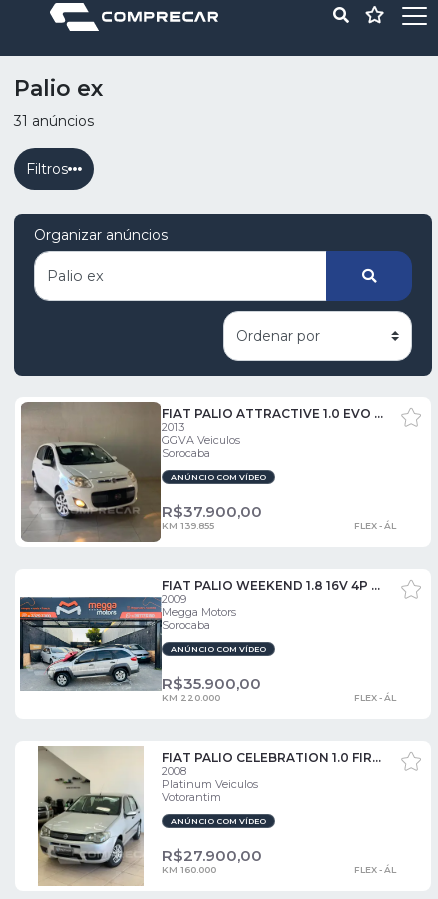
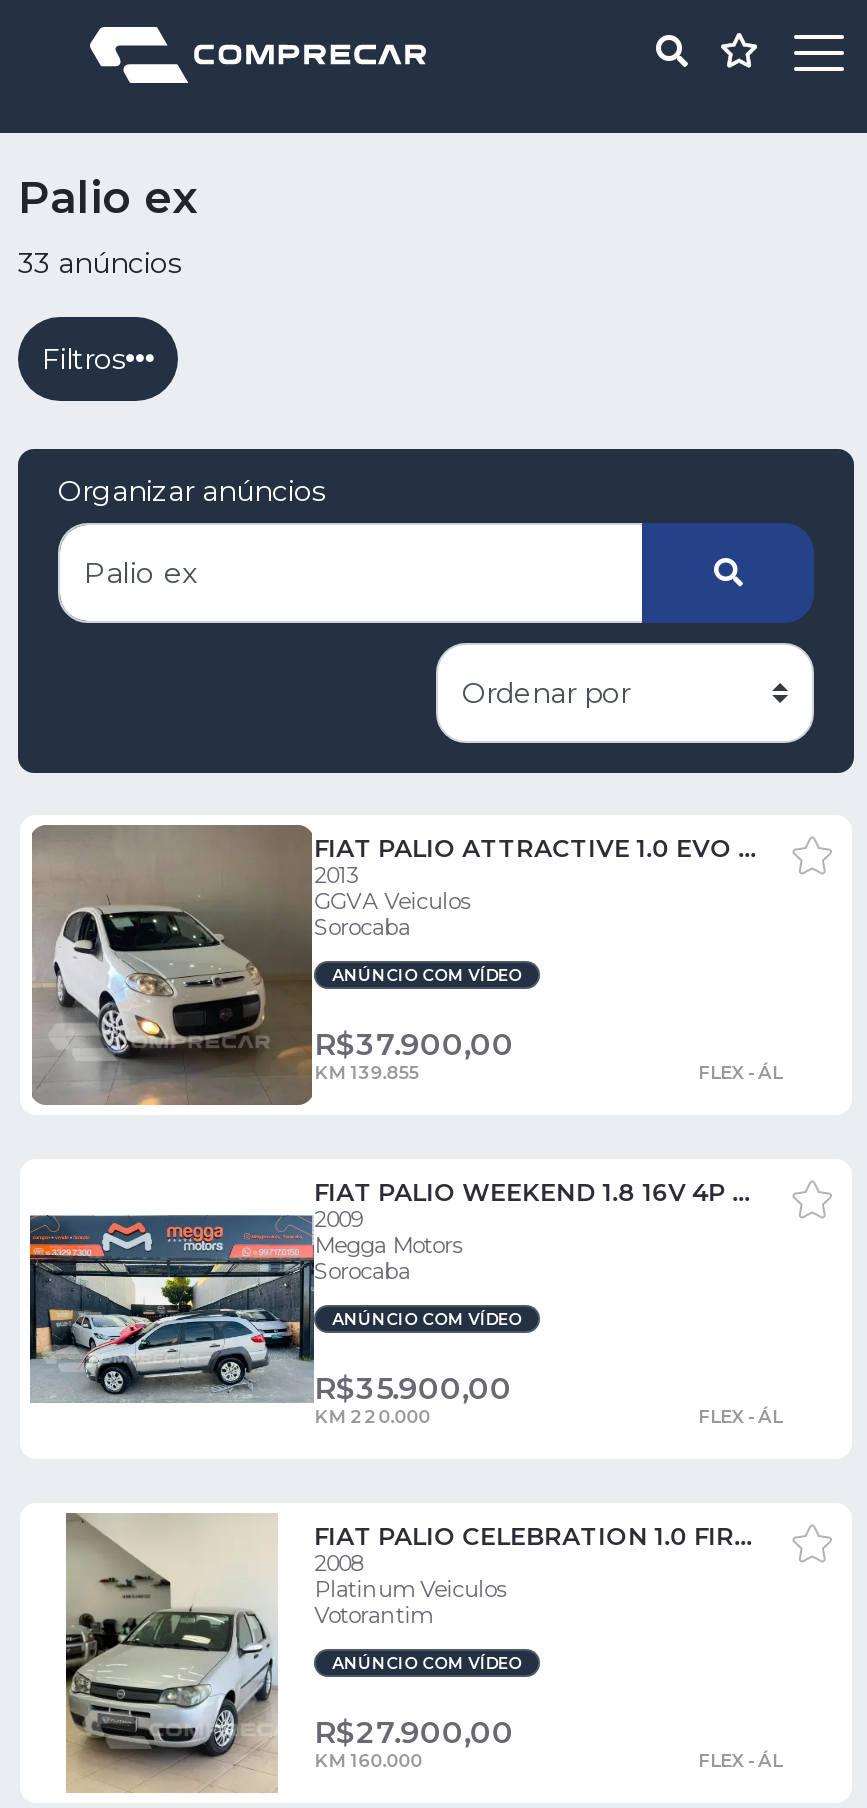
- 31 anúncios
+ 33 anúncios
